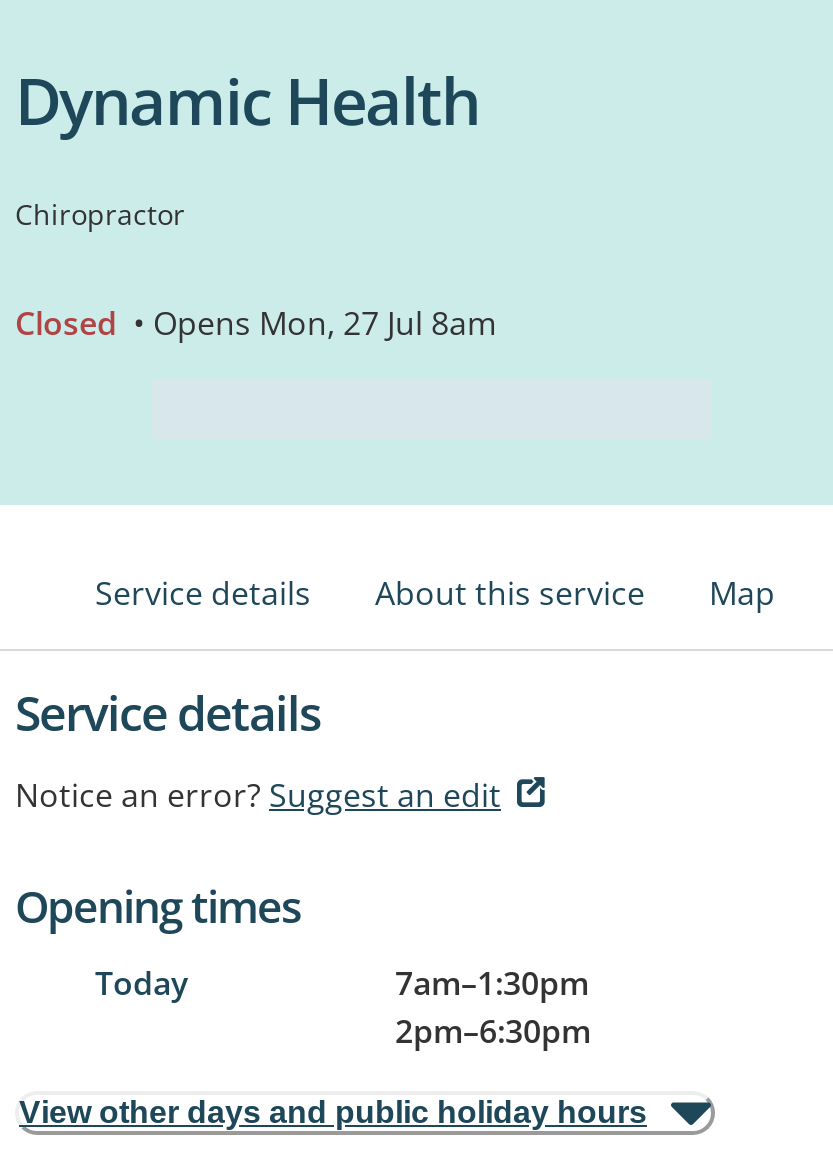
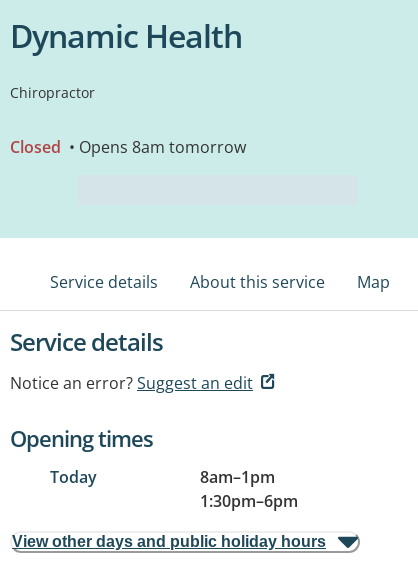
- Closed • Opens Mon, 27 Jul 8am
+ Closed • Opens 8am tomorrow

- 7am–1:30pm
- 2pm–6:30pm
+ 8am–1pm
+ 1:30pm–6pm
